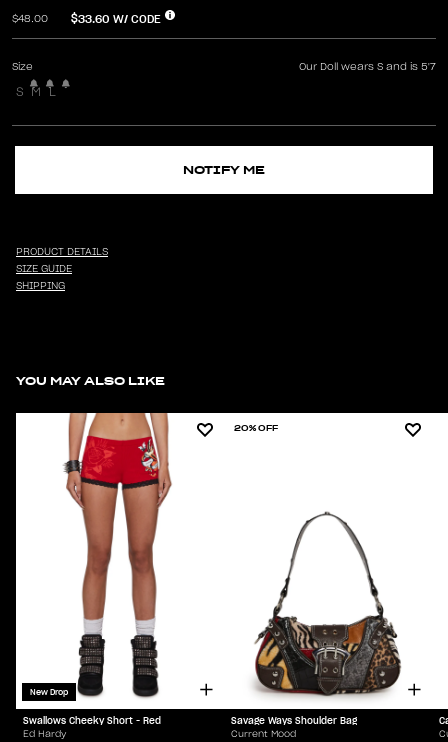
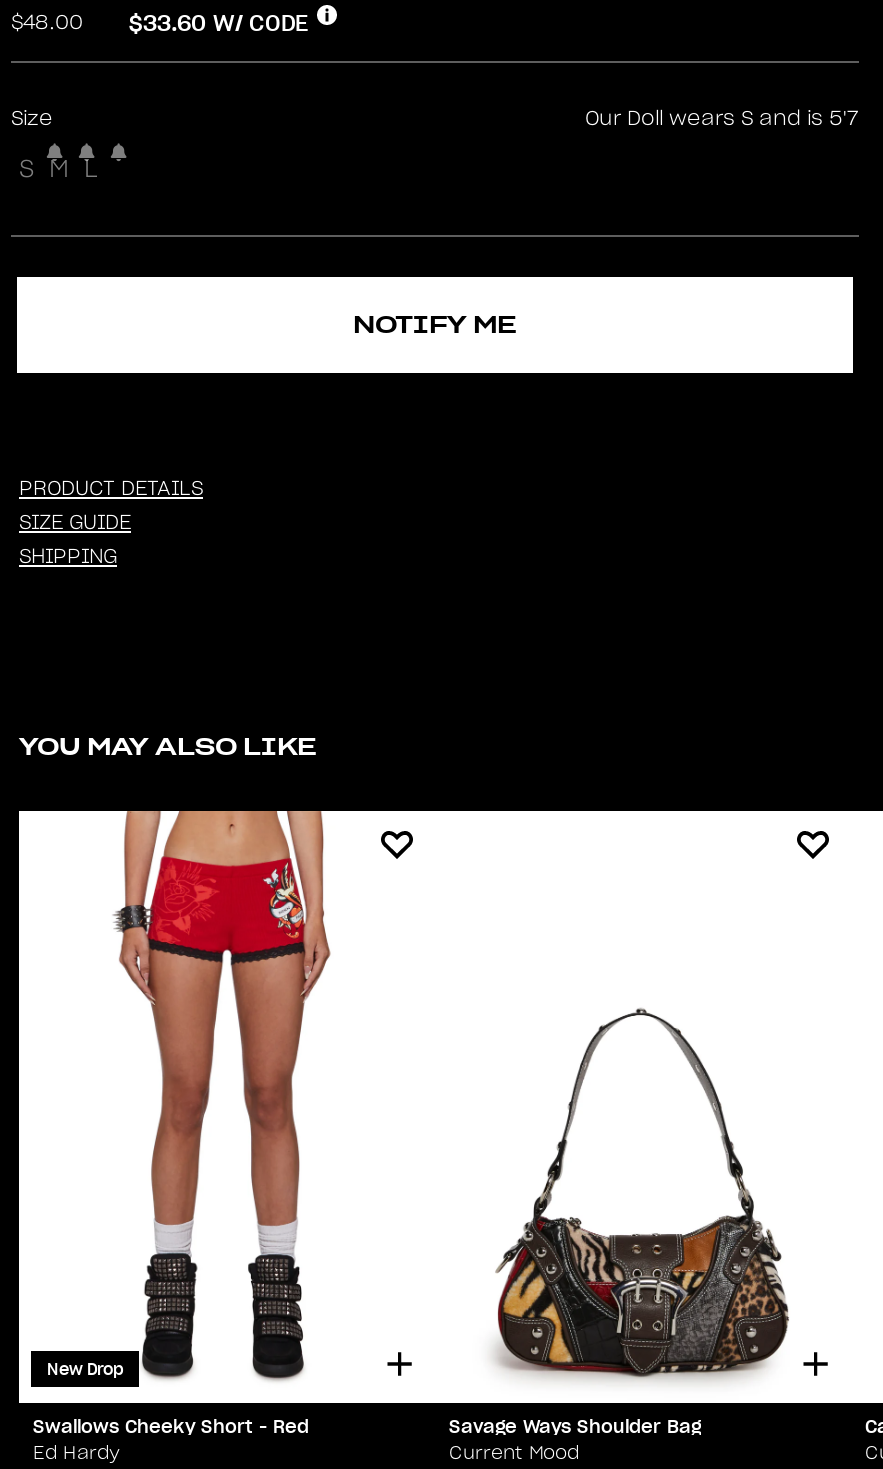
- 20% OFF
